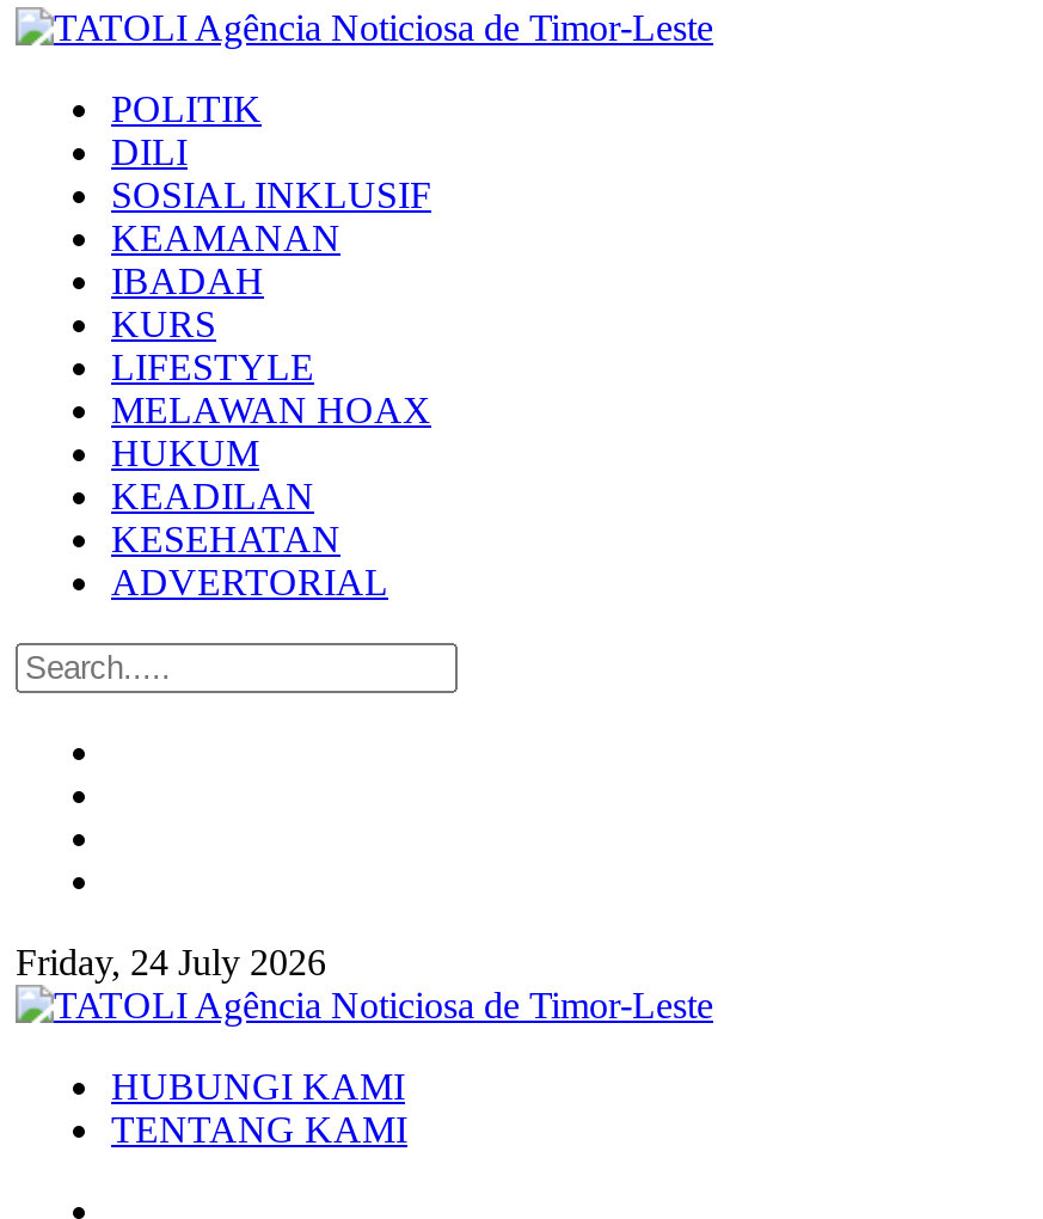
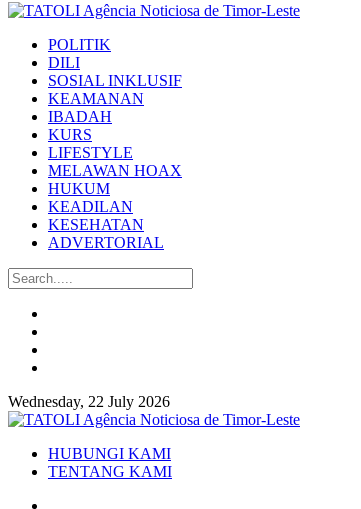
- Friday, 24 July 2026
+ Wednesday, 22 July 2026
